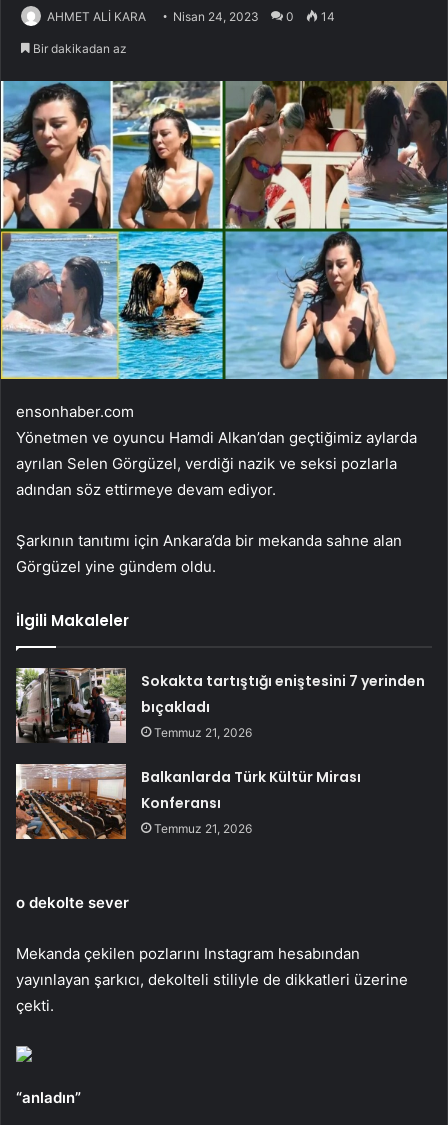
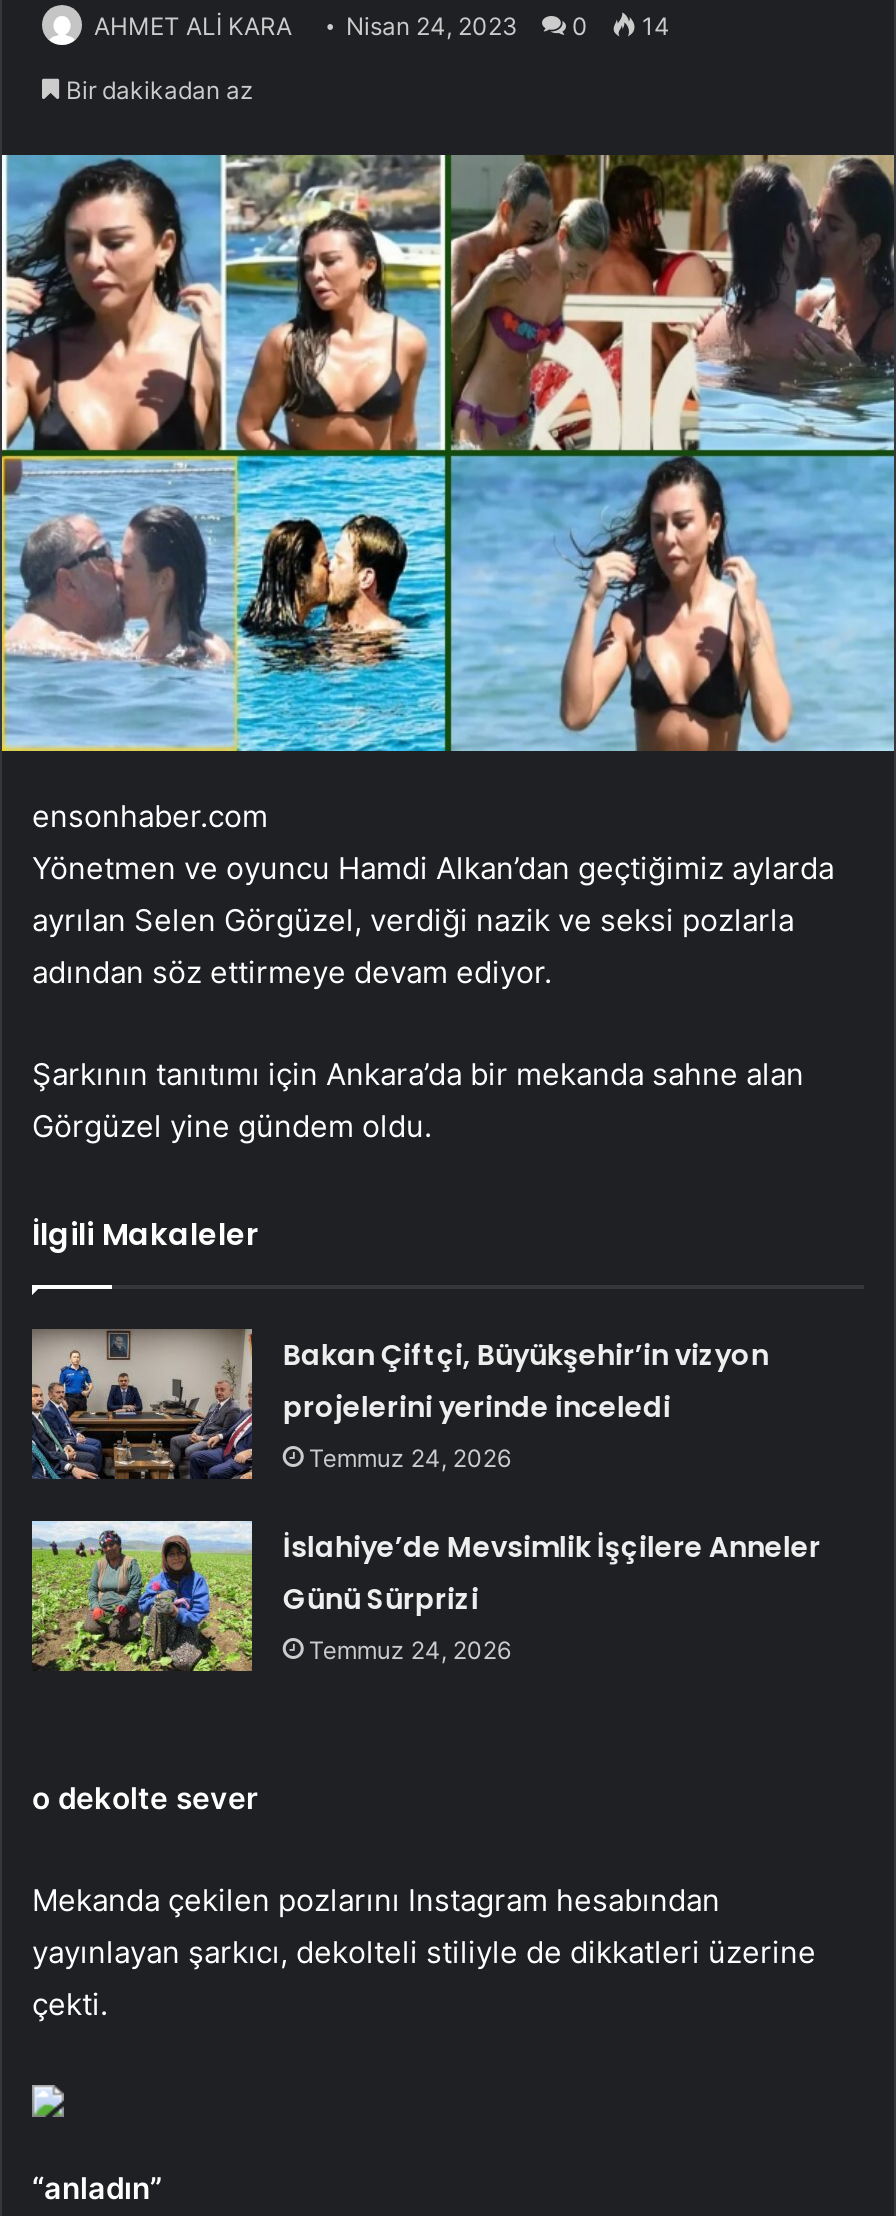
- [image]
- Sokakta tartıştığı eniştesini 7 yerinden
- bıçakladı
- Temmuz 21, 2026
+ [image]
+ Bakan Çiftçi, Büyükşehir’in vizyon
+ projelerini yerinde inceledi
+ Temmuz 24, 2026

- [image]
- Balkanlarda Türk Kültür Mirası
- Konferansı
- Temmuz 21, 2026
+ [image]
+ İslahiye’de Mevsimlik İşçilere Anneler
+ Günü Sürprizi
+ Temmuz 24, 2026
